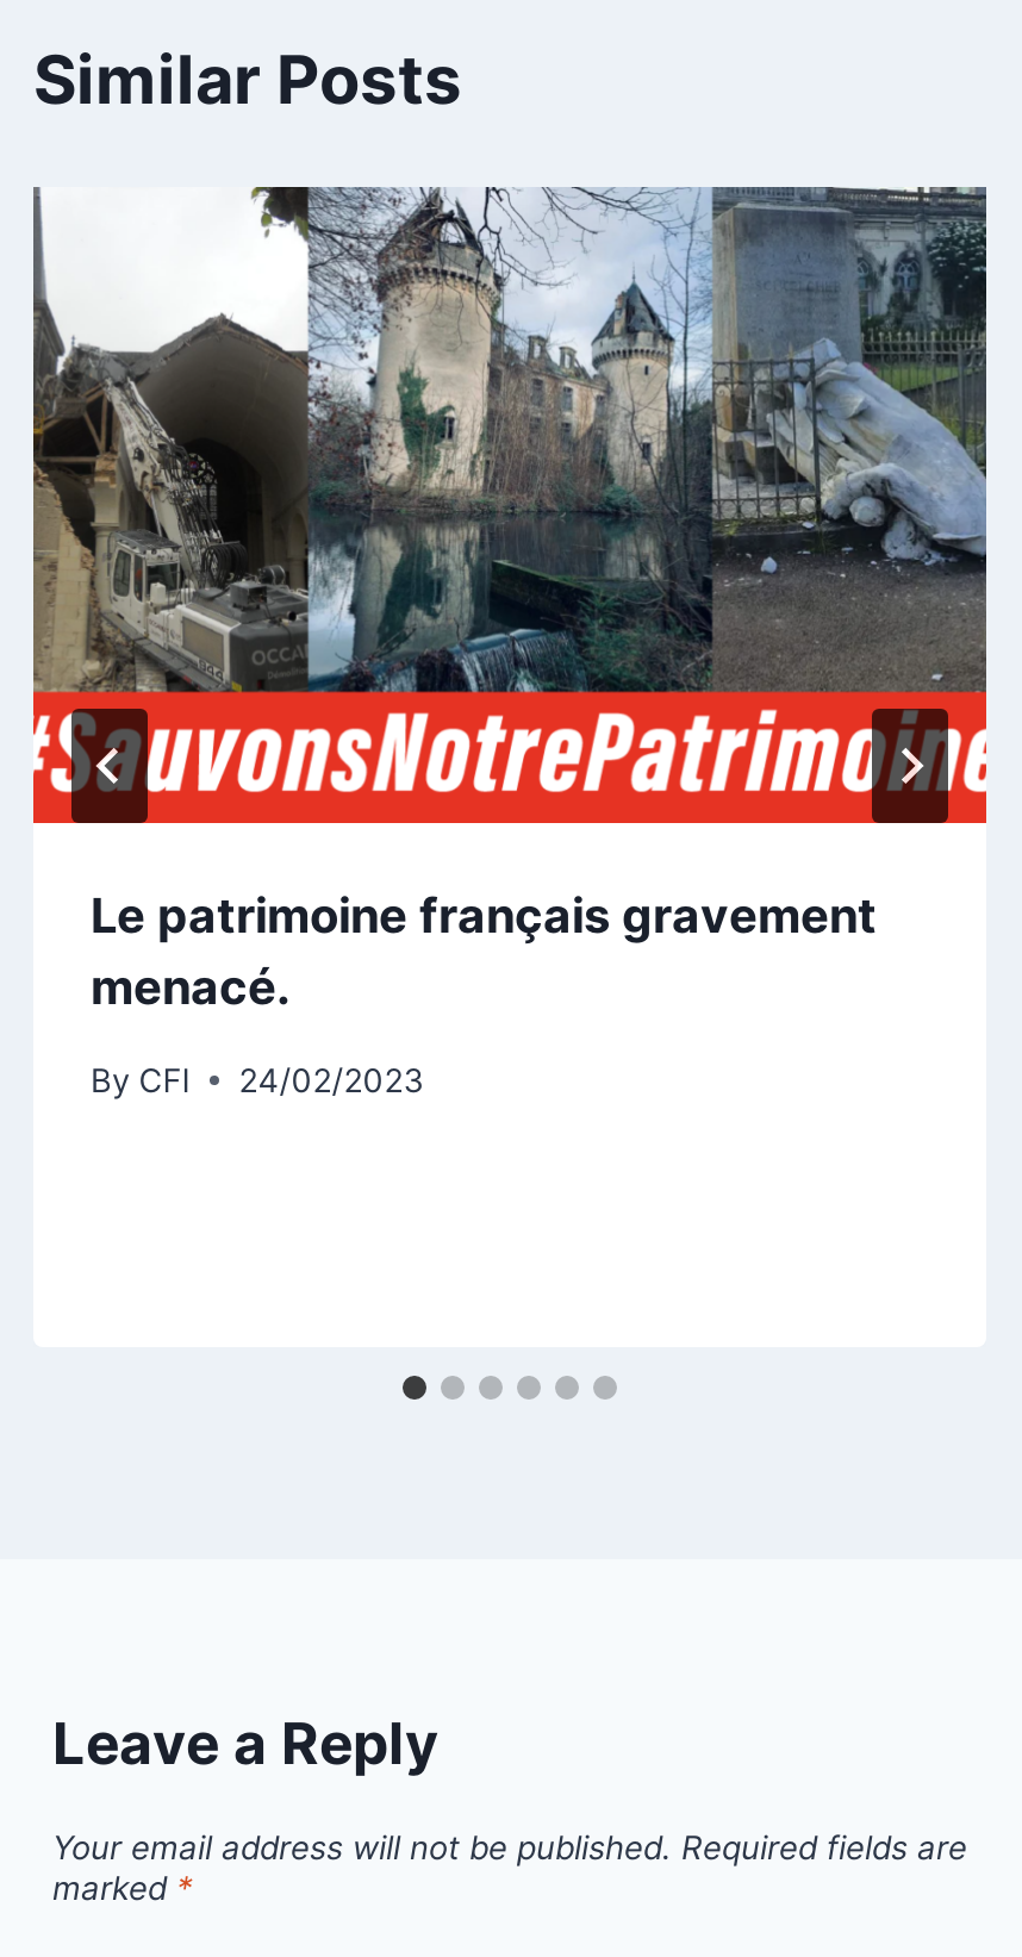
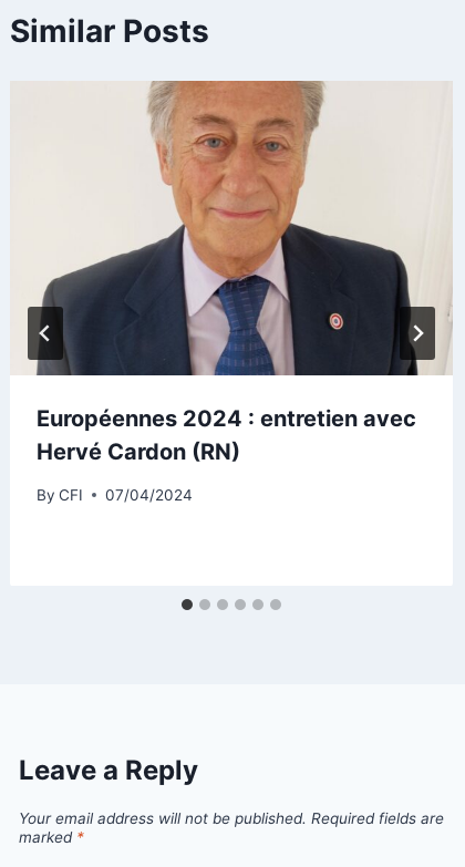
- [image]
- Le patrimoine français gravement
- menacé.
+ [image]
+ Européennes 2024 : entretien avec
+ Hervé Cardon (RN)

- By CFI 24/02/2023
+ By CFI 07/04/2024
